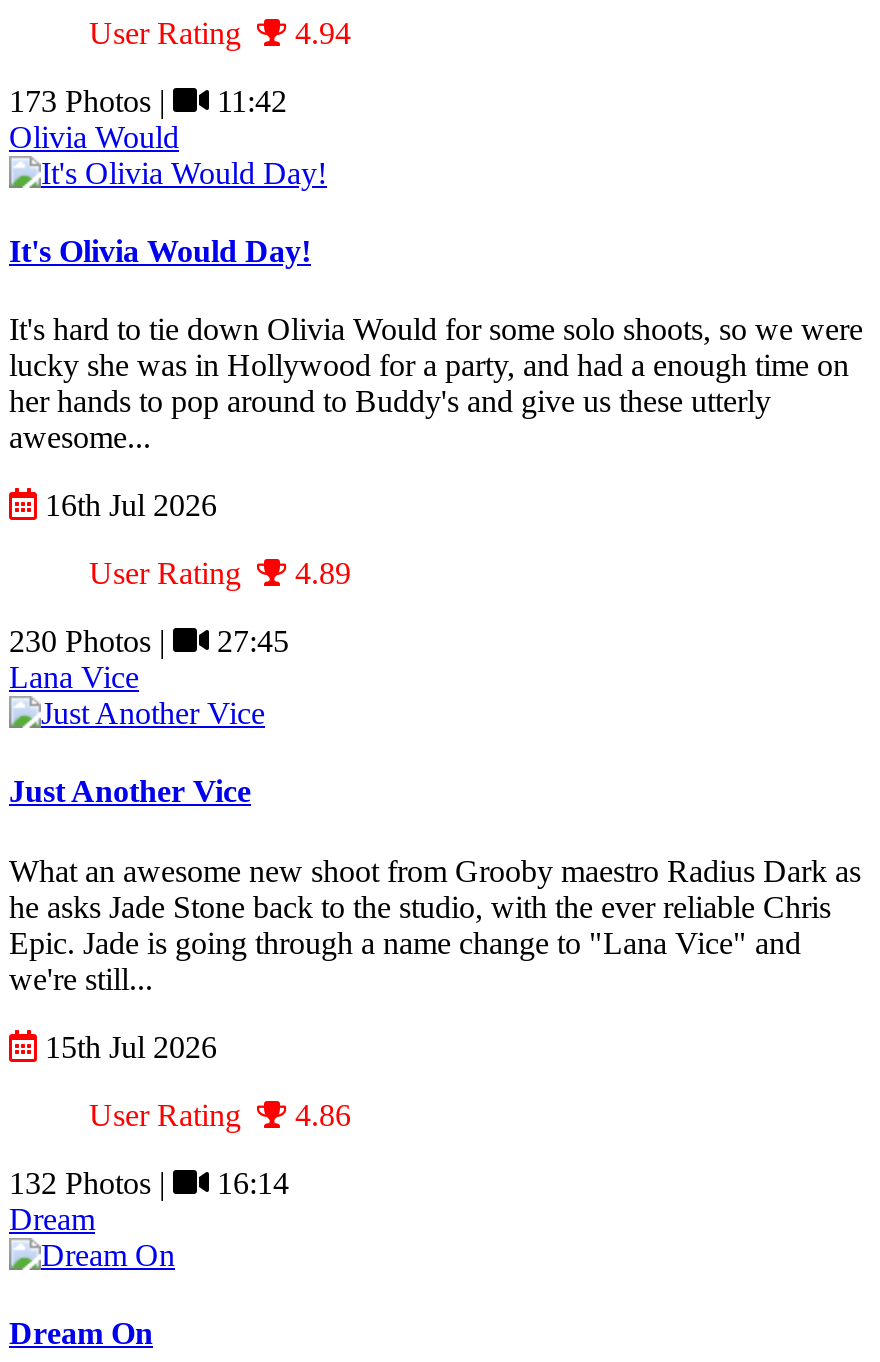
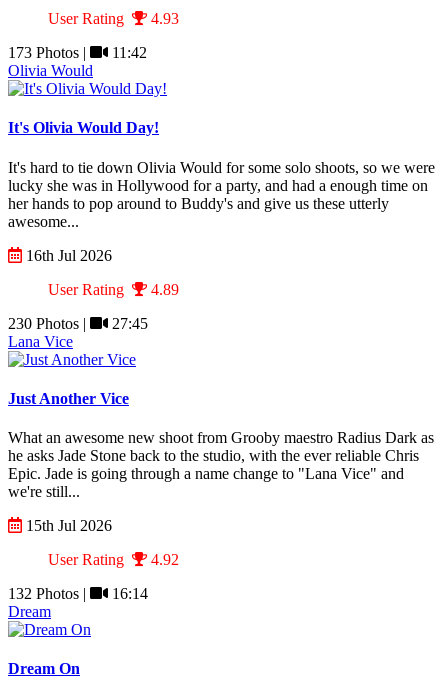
- User Rating 4.94
+ User Rating 4.93

- User Rating 4.86
+ User Rating 4.92
